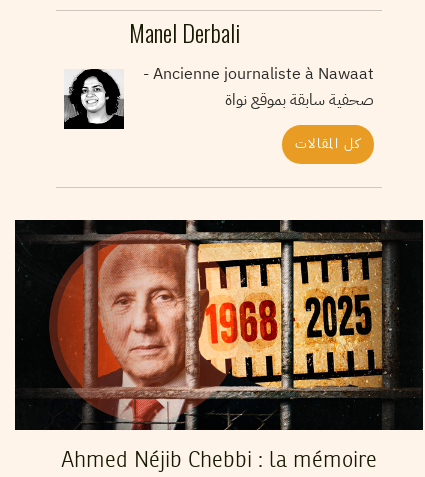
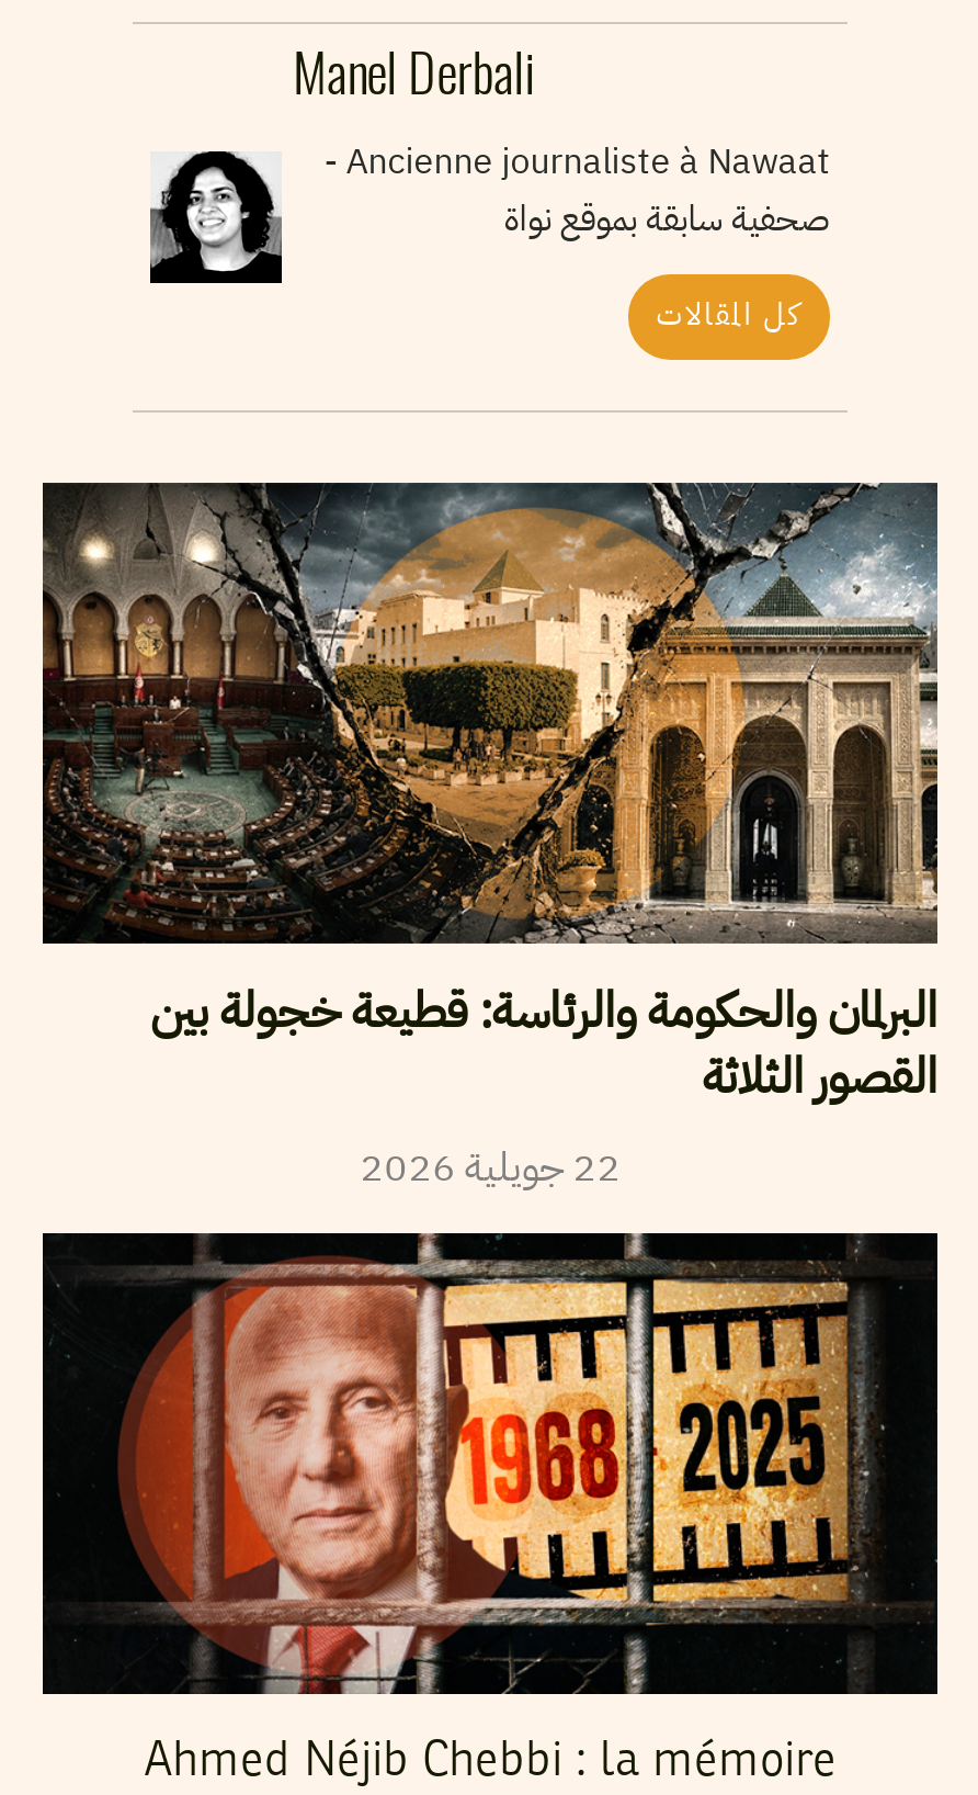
+ [image]
+ البرلمان والحكومة والرئاسة: قطيعة خجولة بين
+ القصور الثلاثة
+ 22 جويلية 2026
